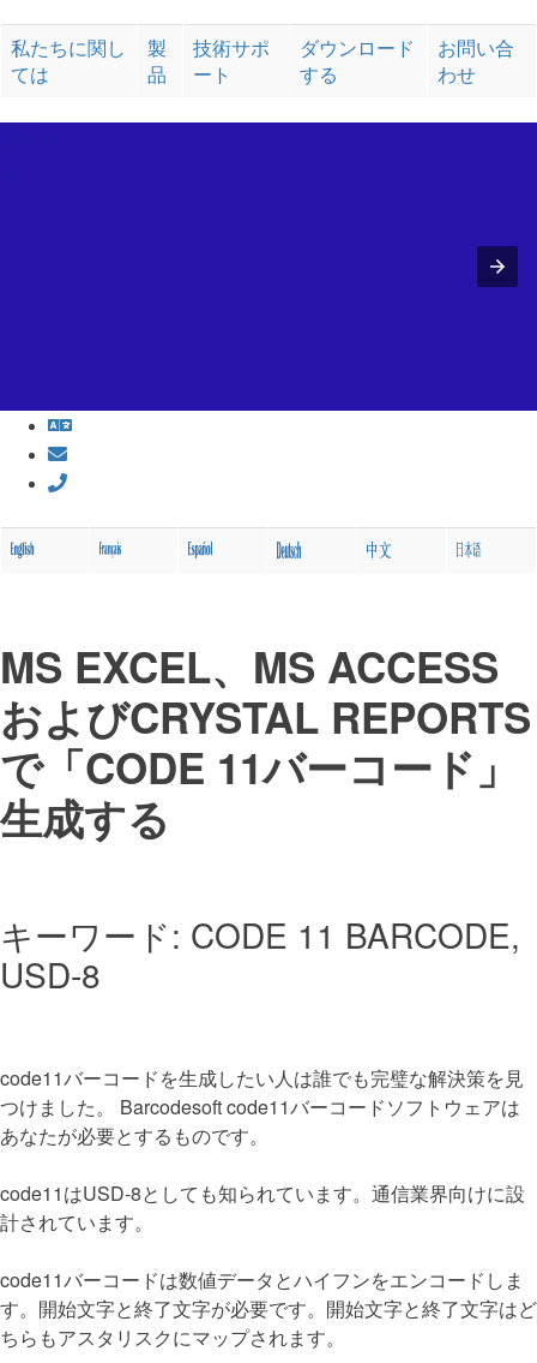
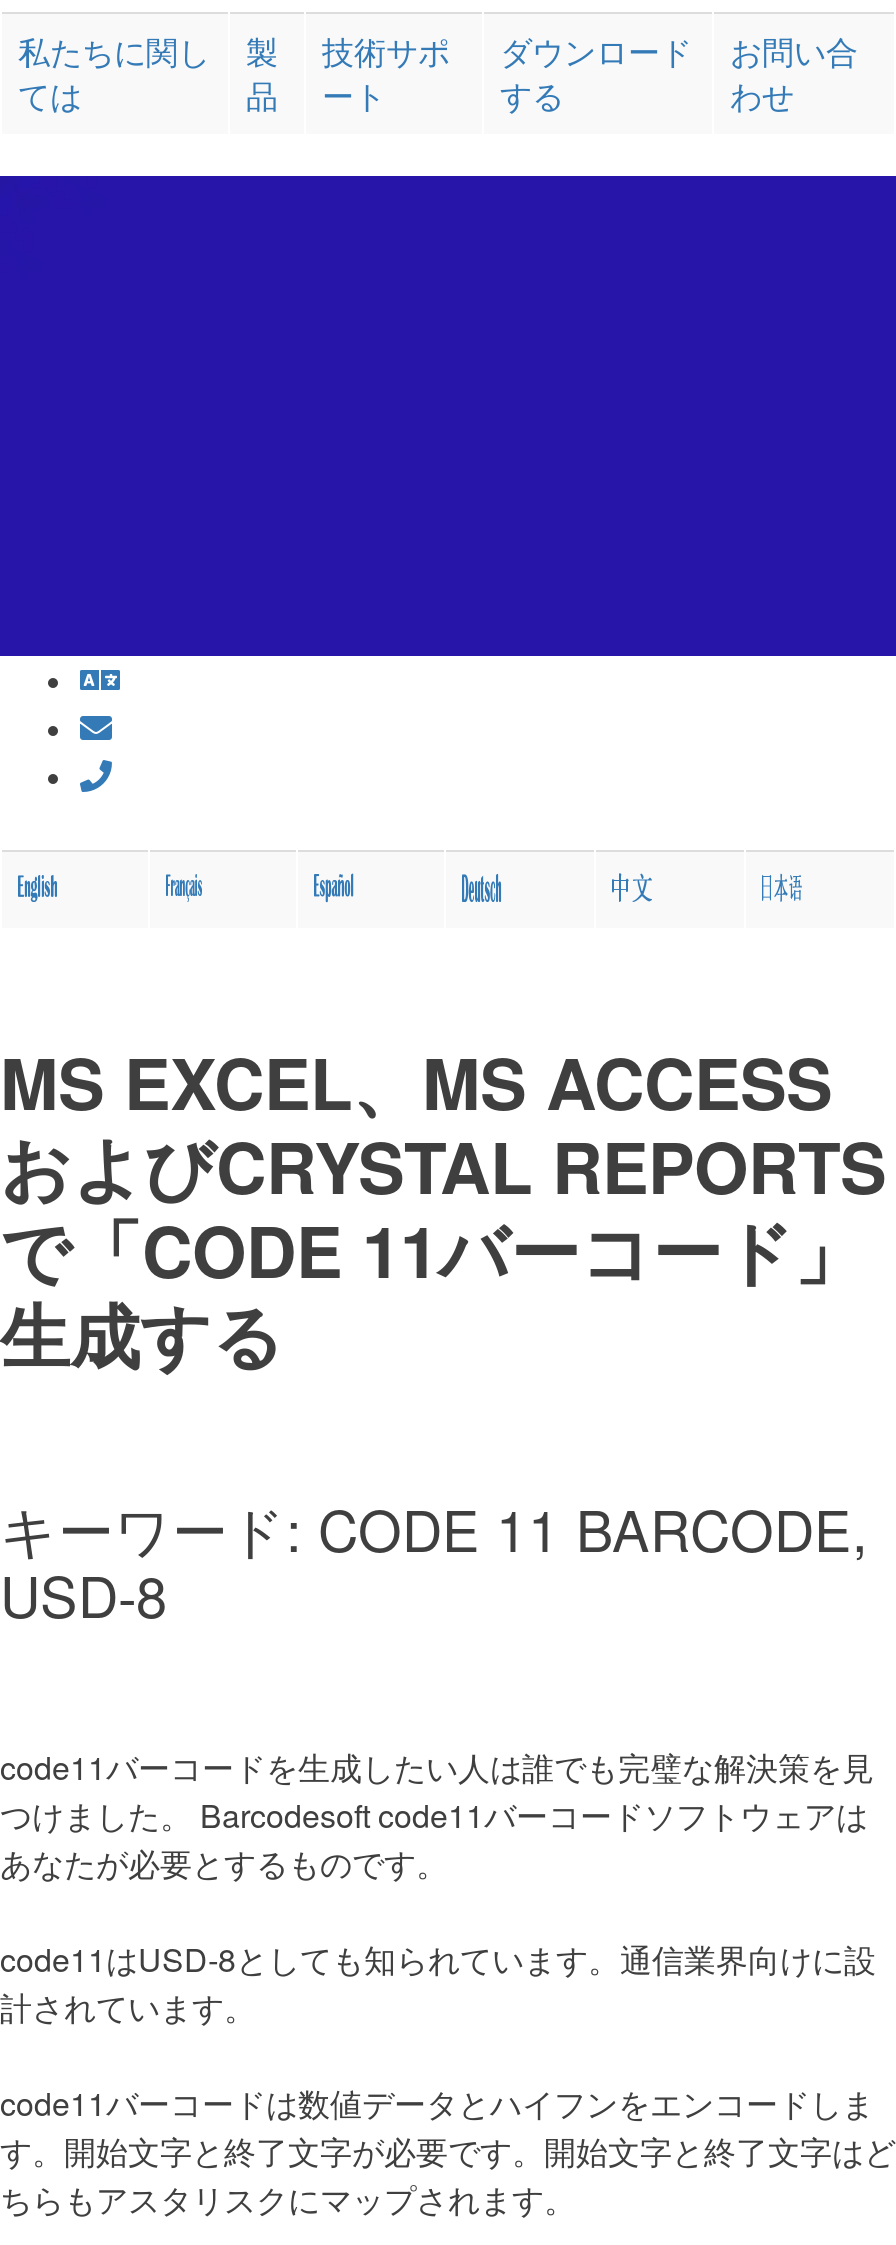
- [image]
